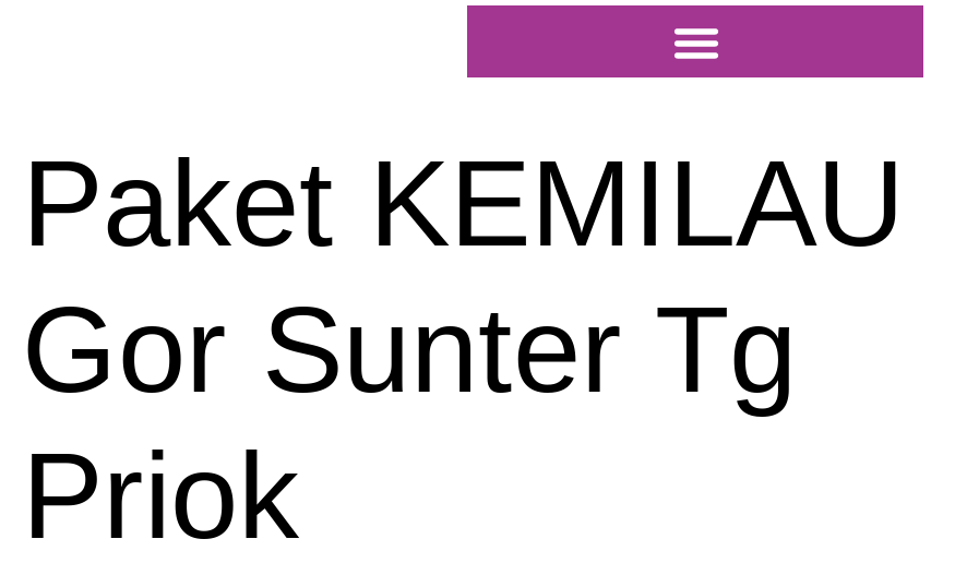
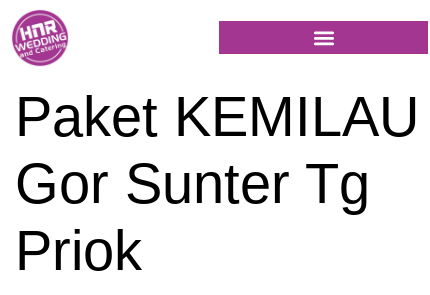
+ [image]
